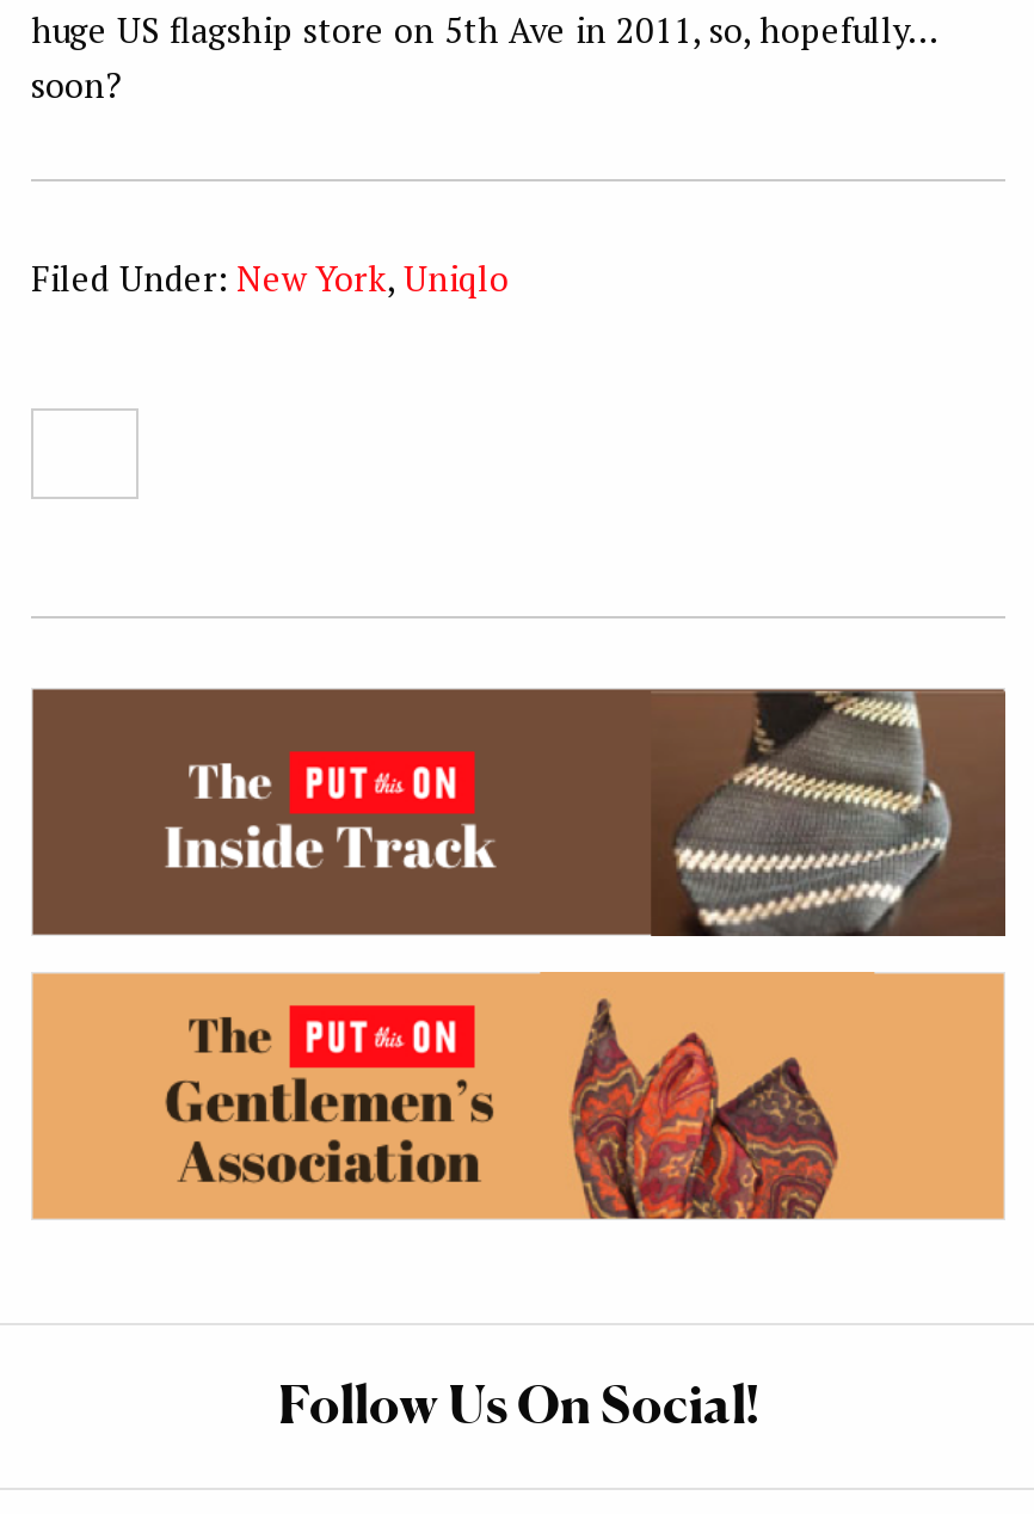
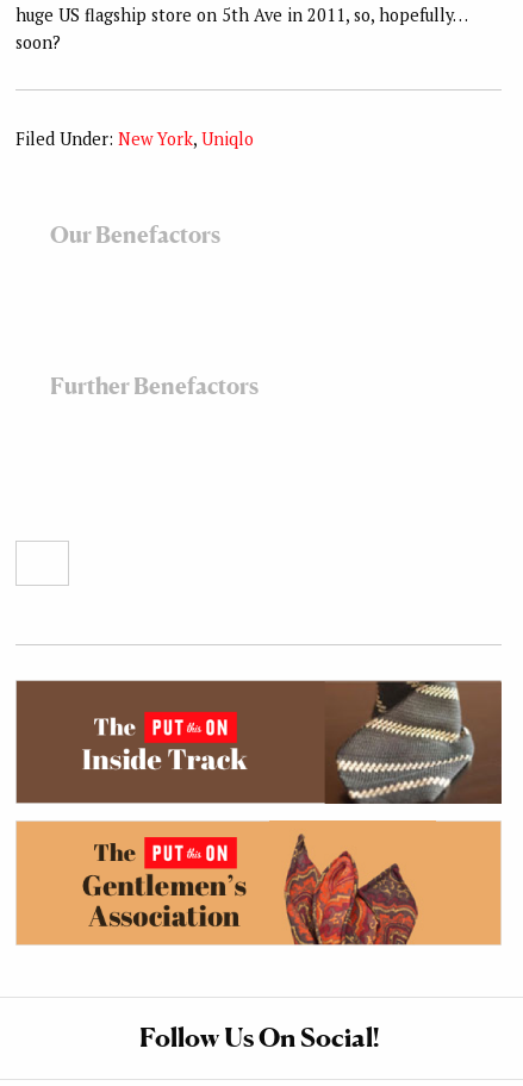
+ Our Benefactors

+ Further Benefactors
